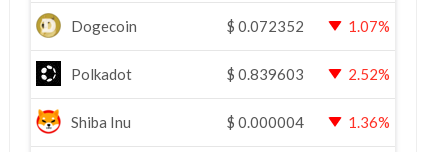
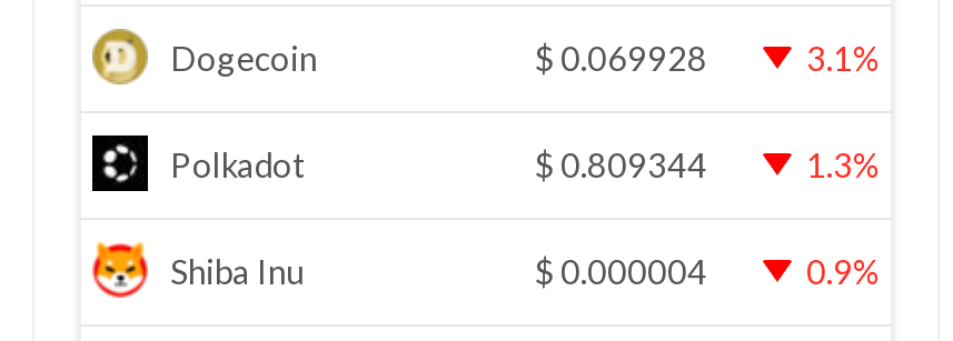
- $ 0.072352
+ $ 0.069928

- 1.07%
+ 3.1%

- $ 0.839603
+ $ 0.809344

- 2.52%
+ 1.3%

- 1.36%
+ 0.9%
